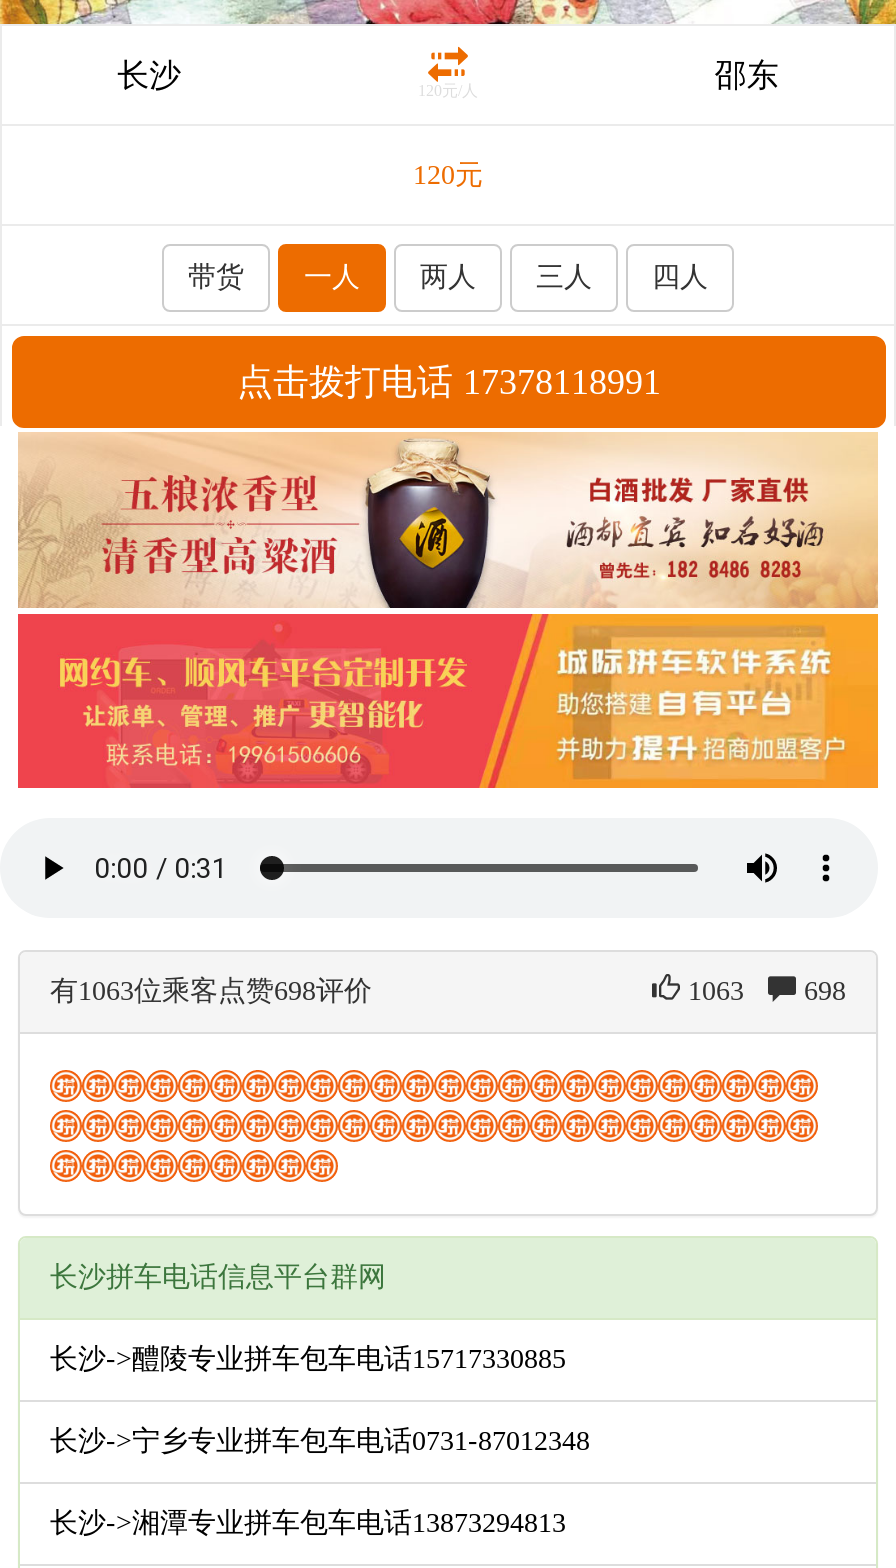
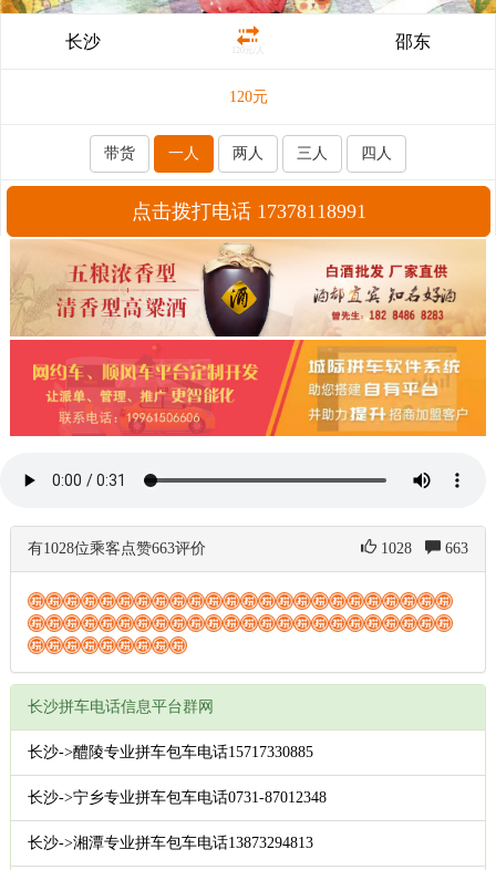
- 有1063位乘客点赞698评价
+ 有1028位乘客点赞663评价

- 1063
+ 1028

- 698
+ 663
